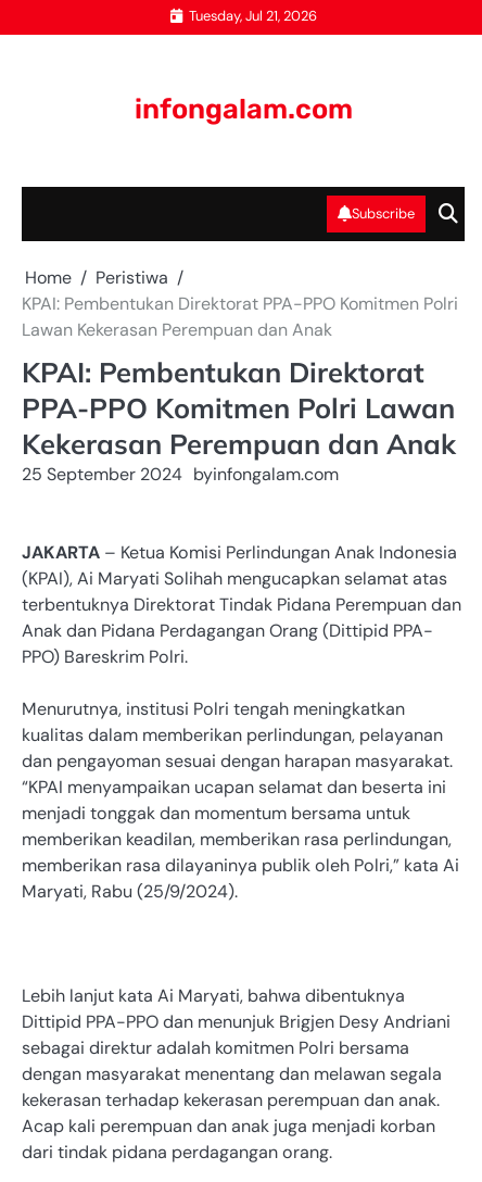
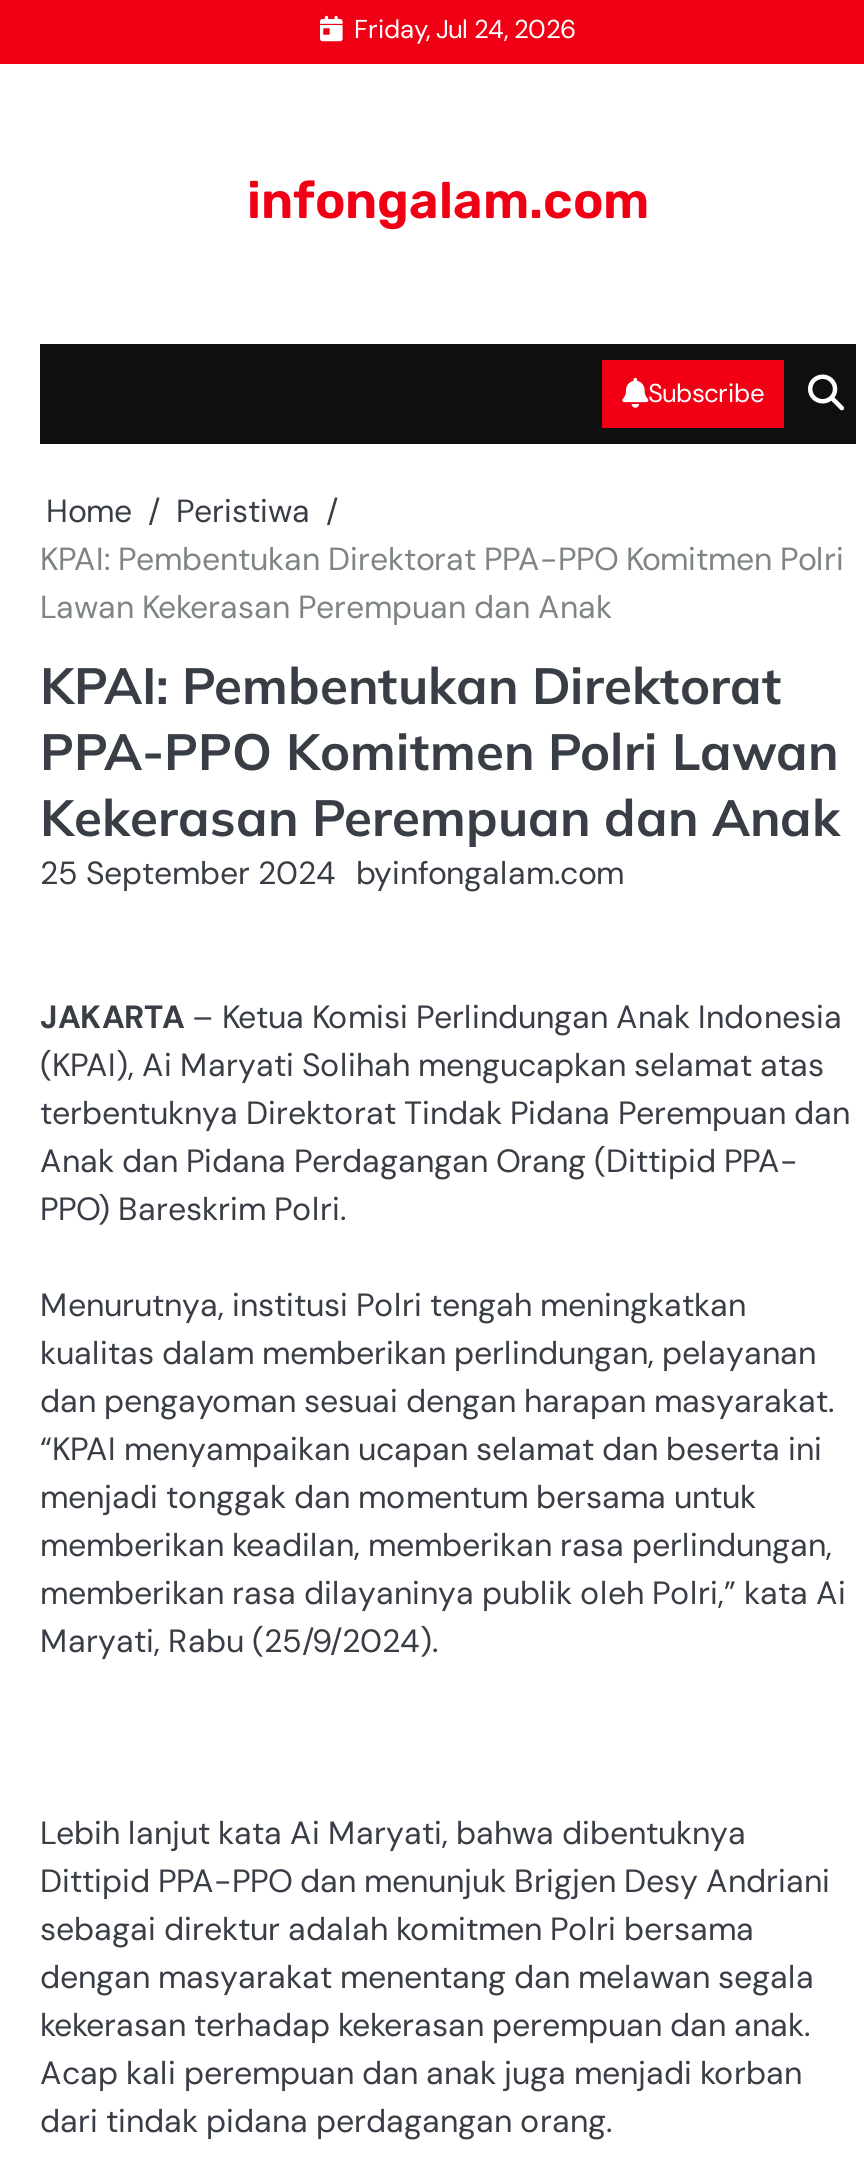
- Tuesday, Jul 21, 2026
+ Friday, Jul 24, 2026
